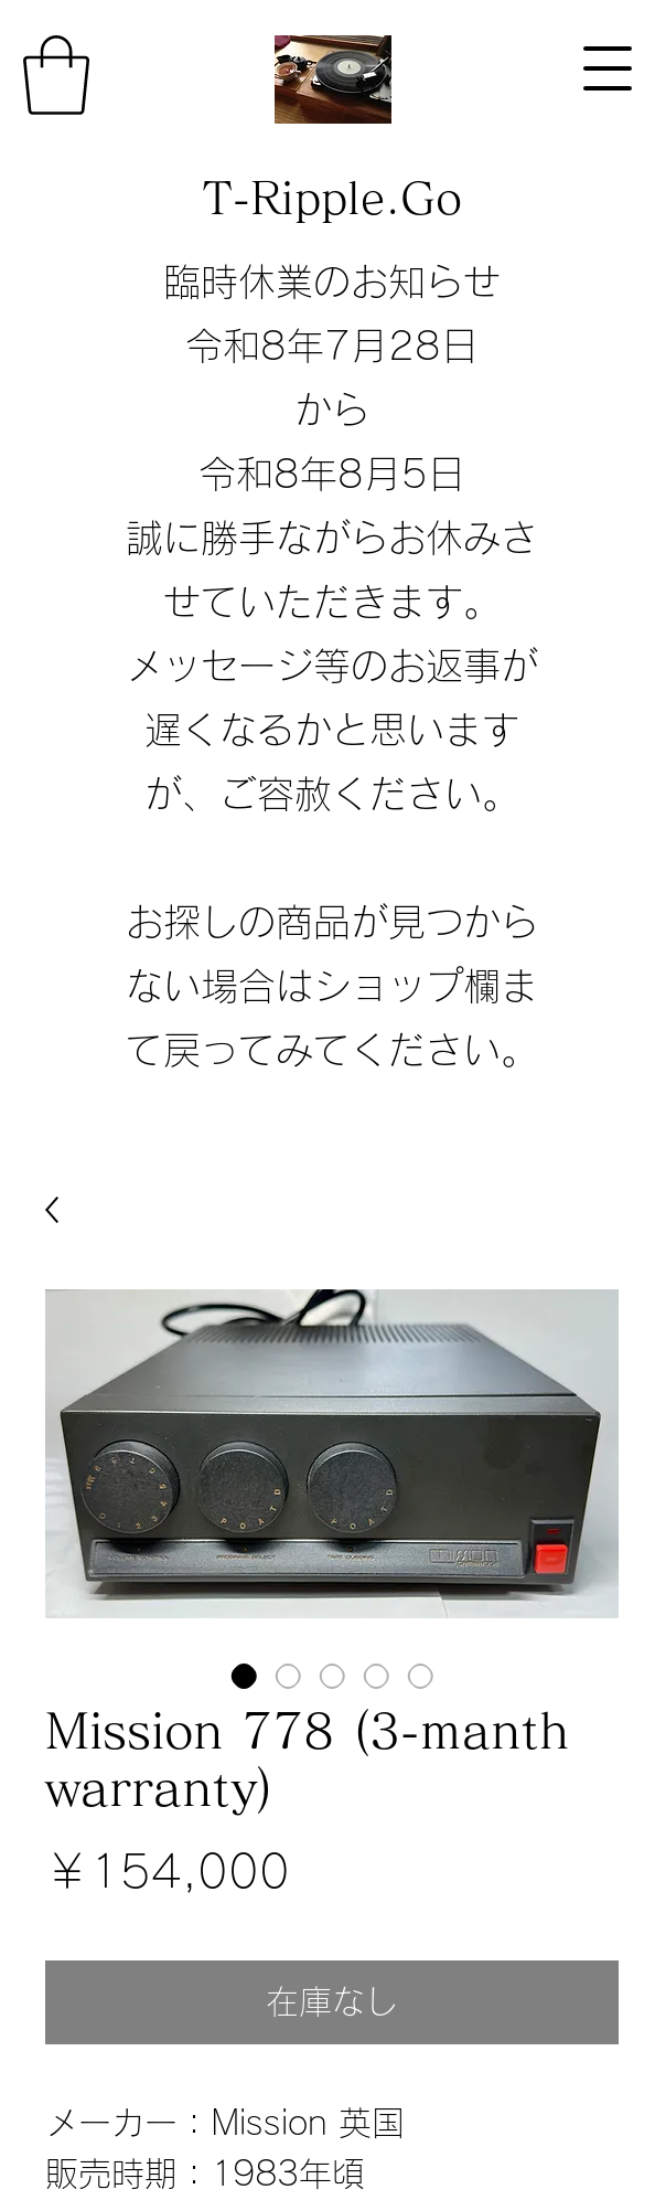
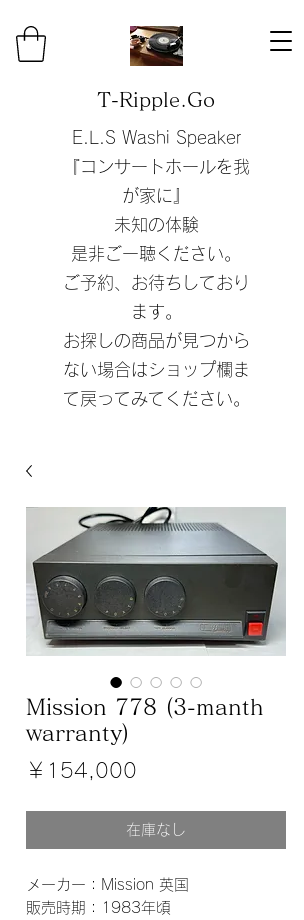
- 臨時休業のお知らせ
- 令和8年7月28日
- から
- 令和8年8月5日
- 誠に勝手ながらお休みさ
- せていただきます。
- メッセージ等のお返事が
- 遅くなるかと思います
- が、ご容赦ください。
+ E.L.S Washi Speaker
+ 『コンサートホールを我
+ が家に』
+ 未知の体験
+ 是非ご一聴ください。
+ ご予約、お待ちしており
+ ます。
